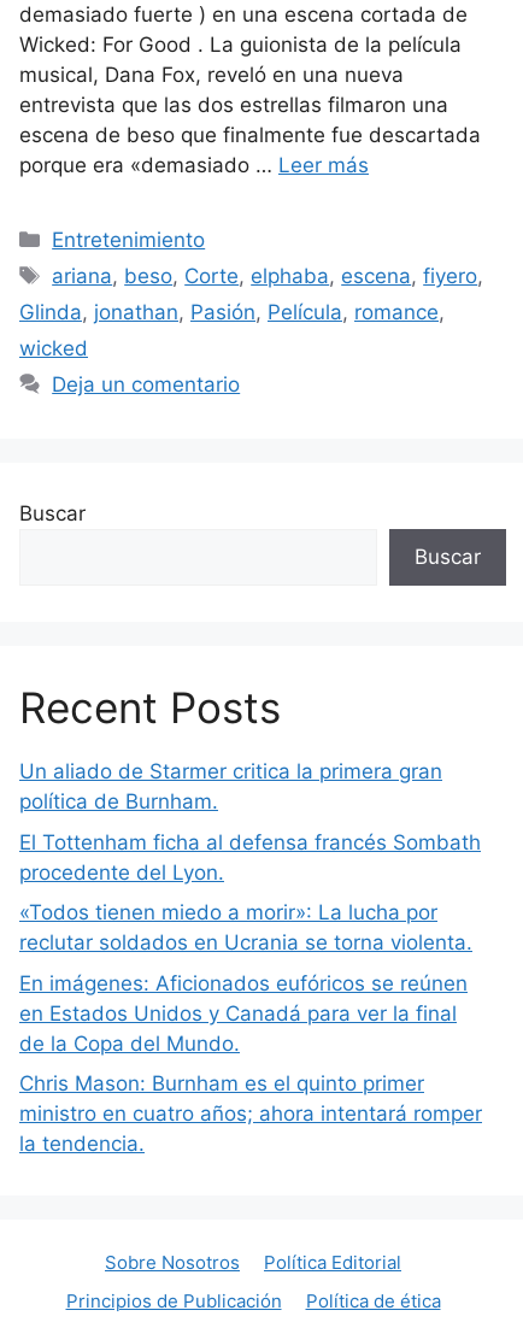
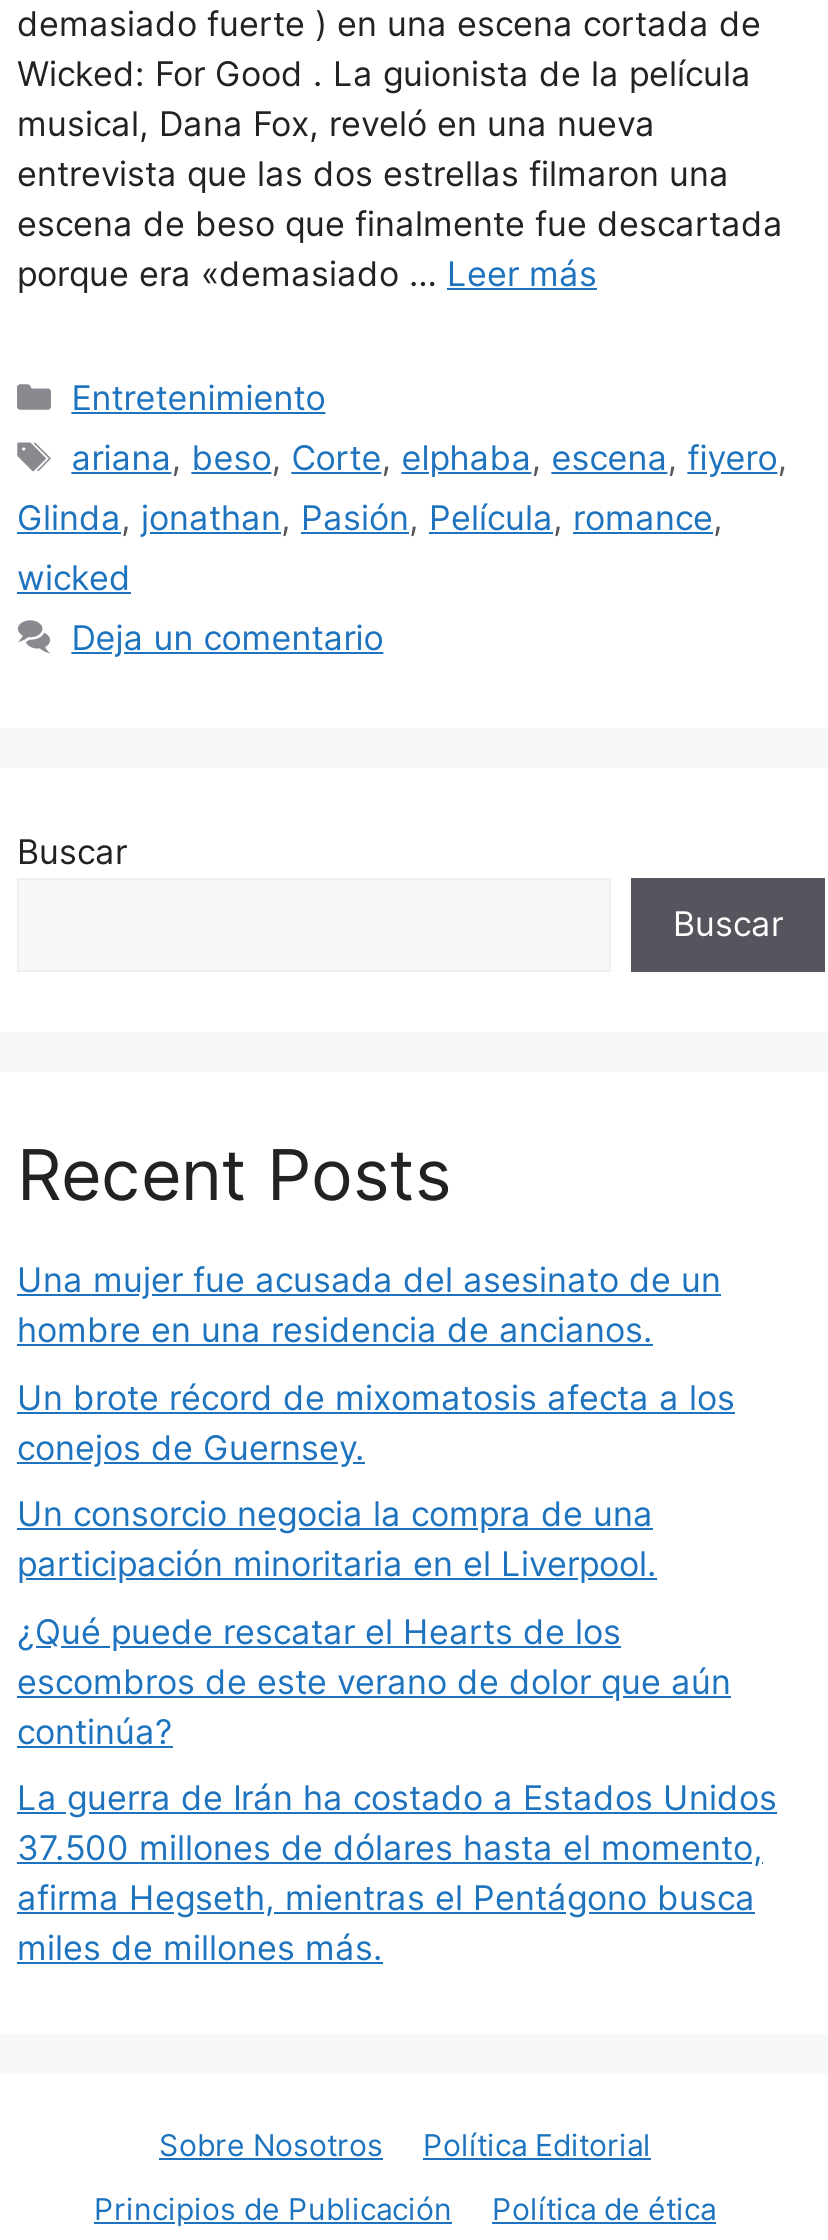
- Un aliado de Starmer critica la primera gran
- política de Burnham.
+ Una mujer fue acusada del asesinato de un
+ hombre en una residencia de ancianos.

- El Tottenham ficha al defensa francés Sombath
- procedente del Lyon.
+ Un brote récord de mixomatosis afecta a los
+ conejos de Guernsey.

- «Todos tienen miedo a morir»: La lucha por
- reclutar soldados en Ucrania se torna violenta.
+ Un consorcio negocia la compra de una
+ participación minoritaria en el Liverpool.

- En imágenes: Aficionados eufóricos se reúnen
- en Estados Unidos y Canadá para ver la final
- de la Copa del Mundo.
+ ¿Qué puede rescatar el Hearts de los
+ escombros de este verano de dolor que aún
+ continúa?

- Chris Mason: Burnham es el quinto primer
- ministro en cuatro años; ahora intentará romper
- la tendencia.
+ La guerra de Irán ha costado a Estados Unidos
+ 37.500 millones de dólares hasta el momento,
+ afirma Hegseth, mientras el Pentágono busca
+ miles de millones más.
